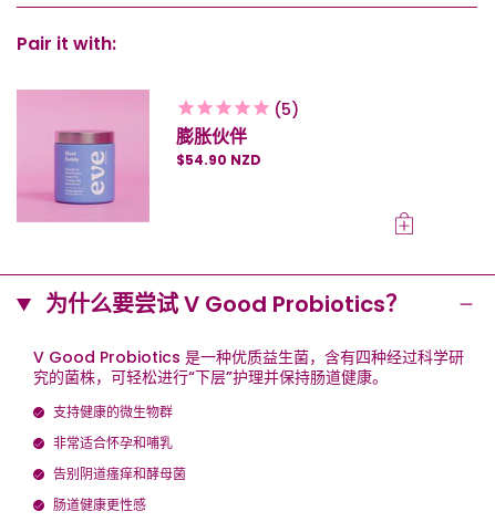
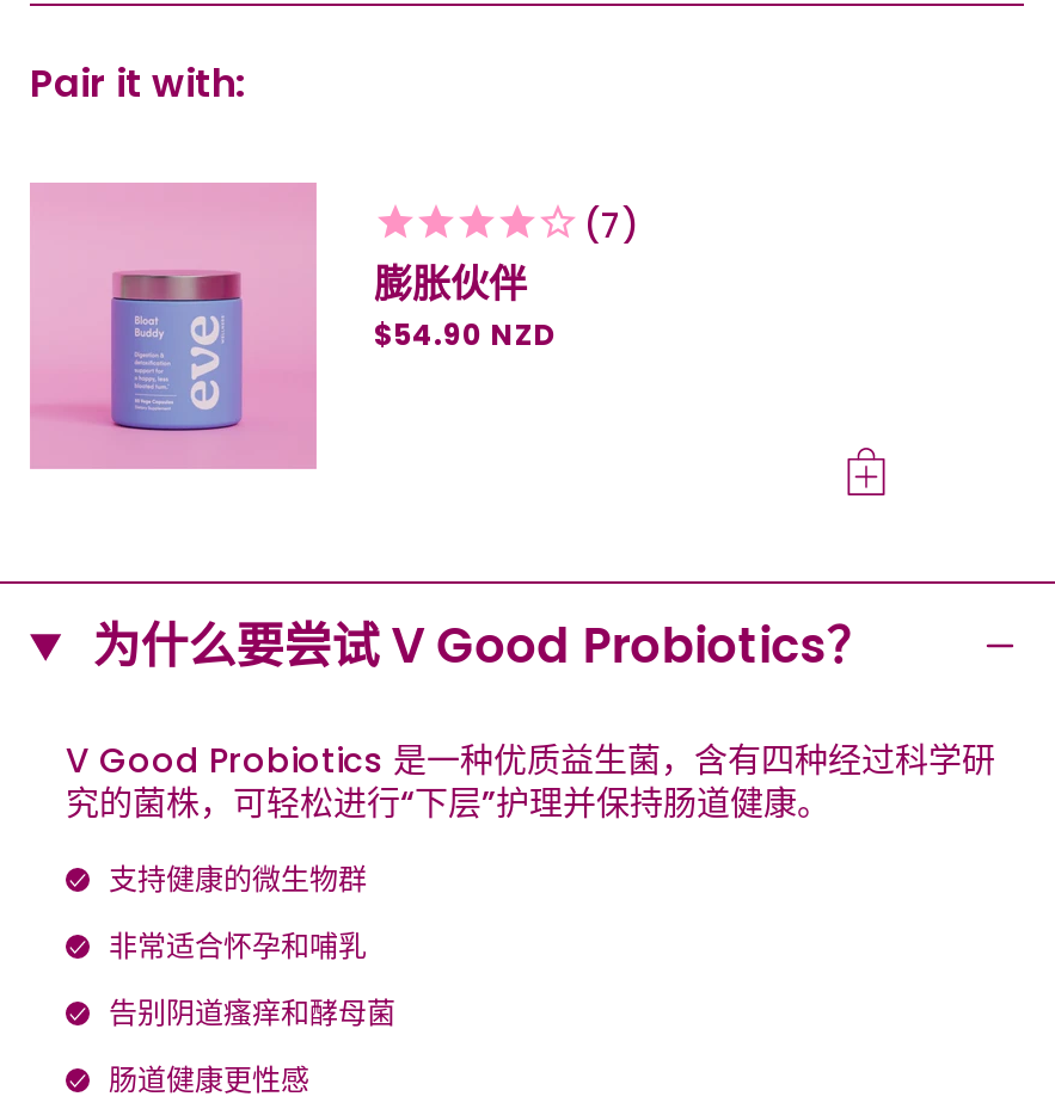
- 5
+ 7
